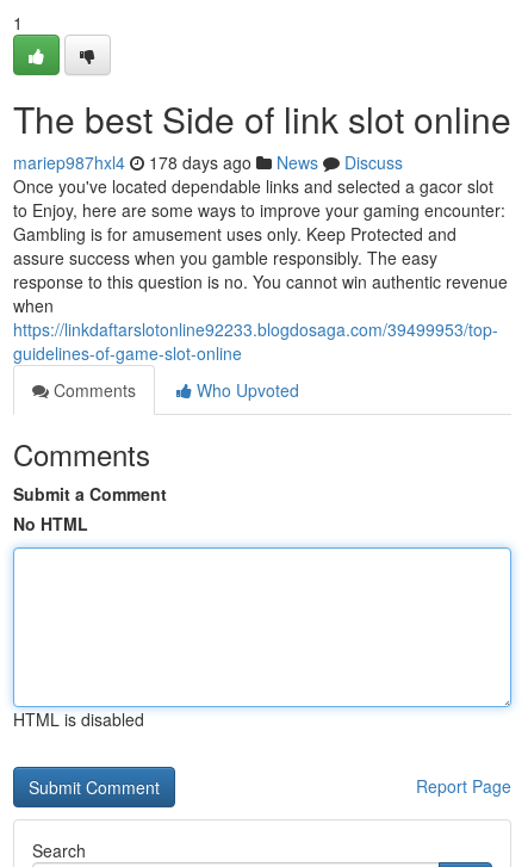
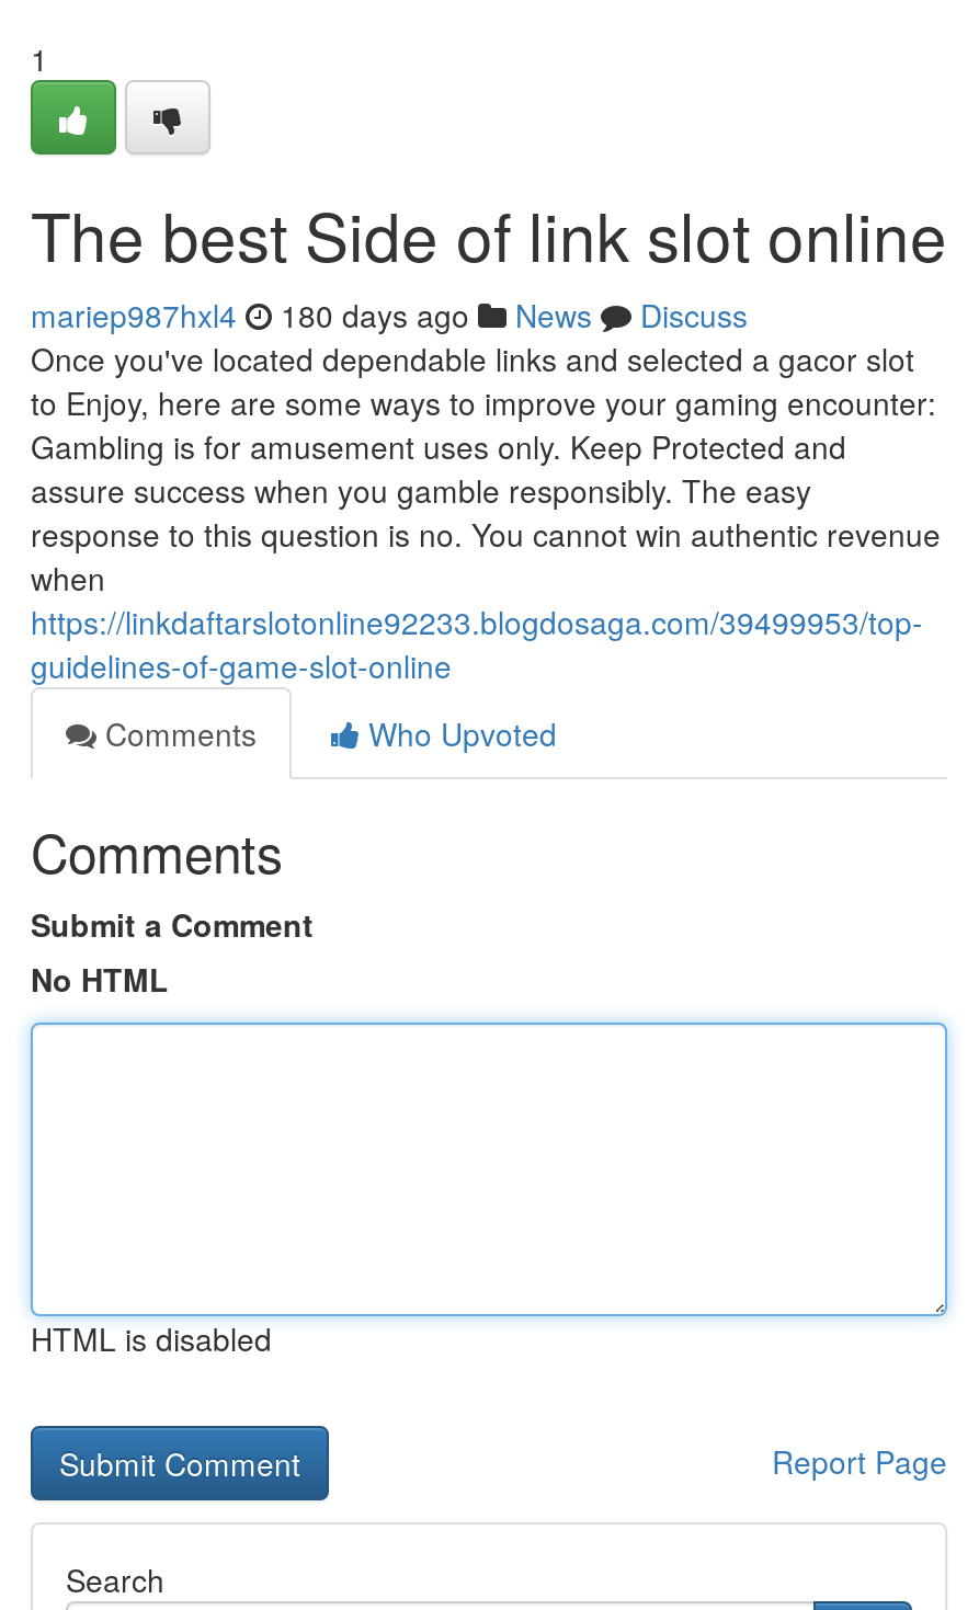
- mariep987hxl4 178 days ago News Discuss
+ mariep987hxl4 180 days ago News Discuss
